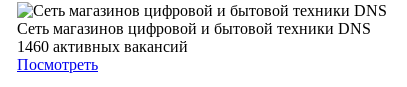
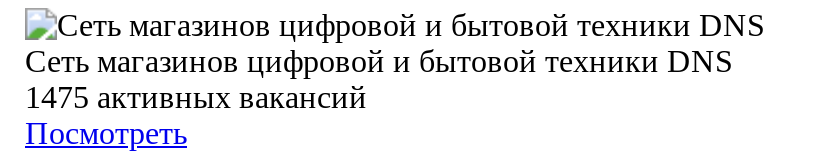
- 1460 активных вакансий
+ 1475 активных вакансий
